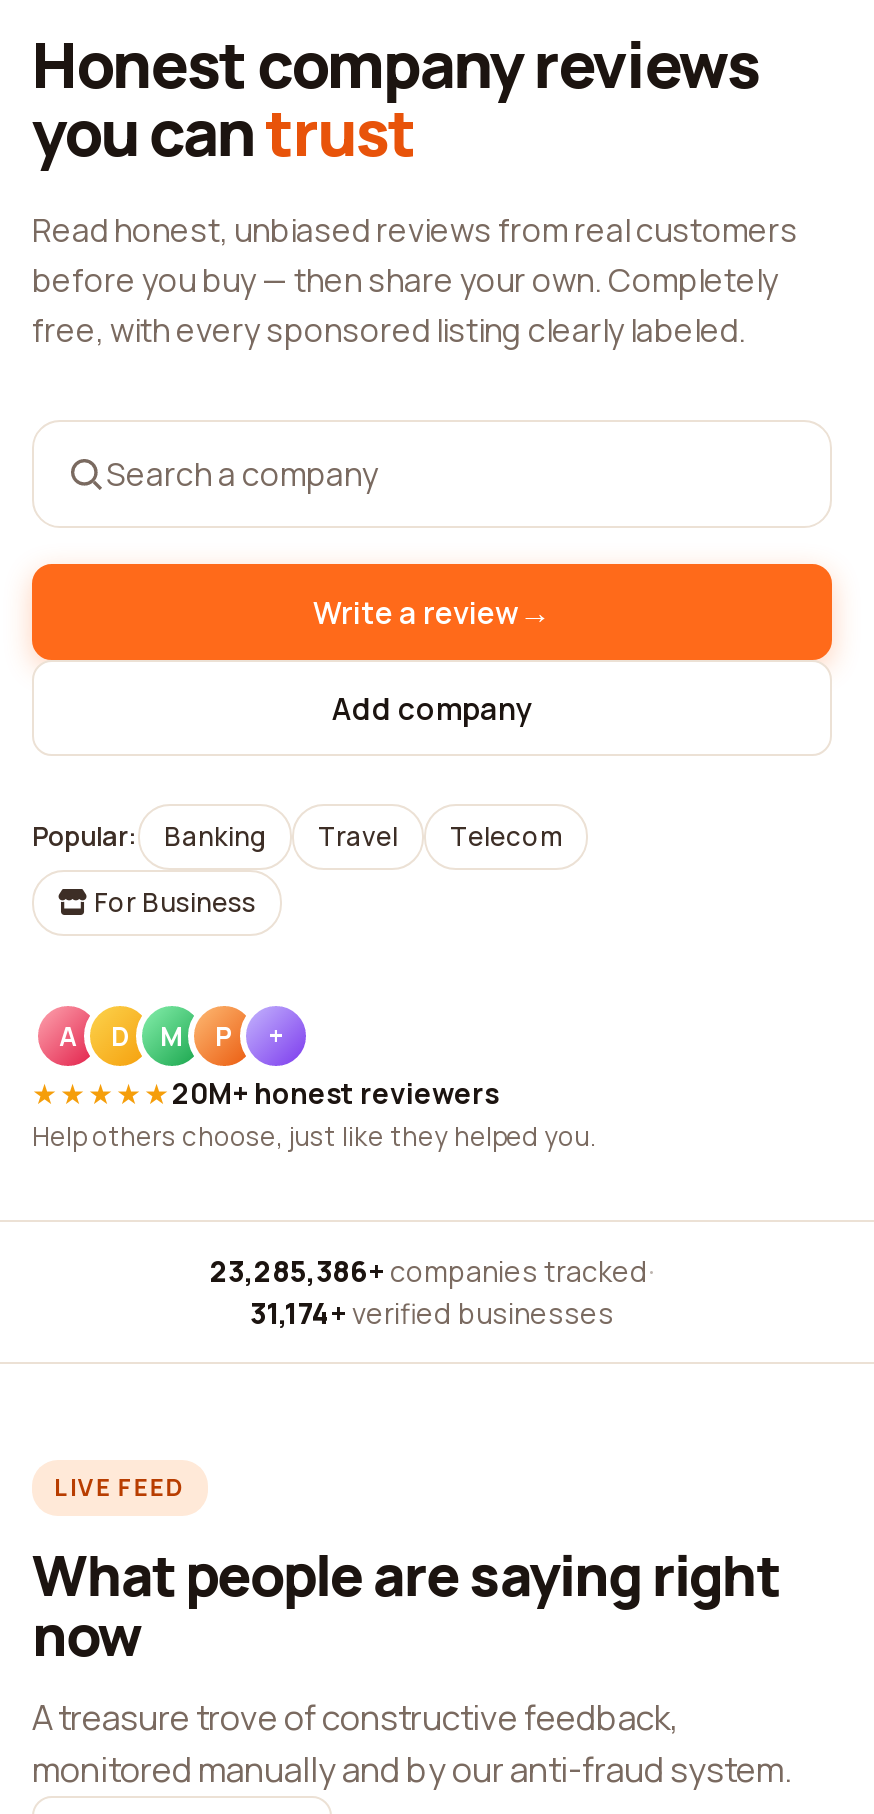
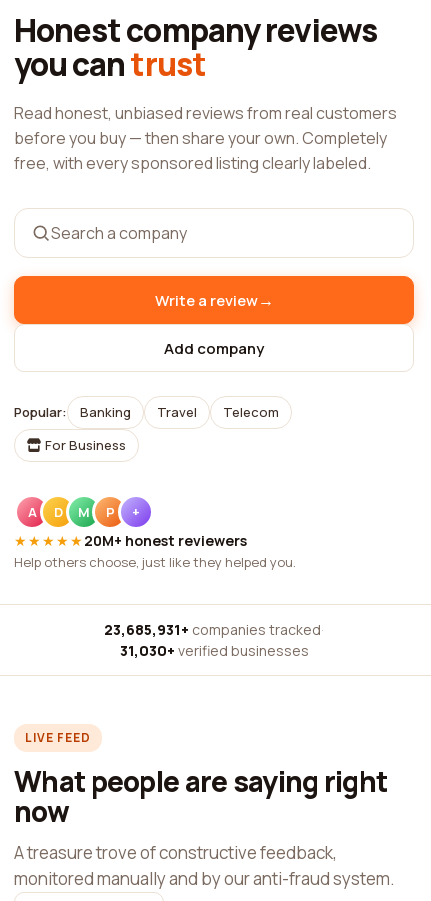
- 23,285,386+ companies tracked ·
+ 23,685,931+ companies tracked ·

- 31,174+ verified businesses
+ 31,030+ verified businesses
